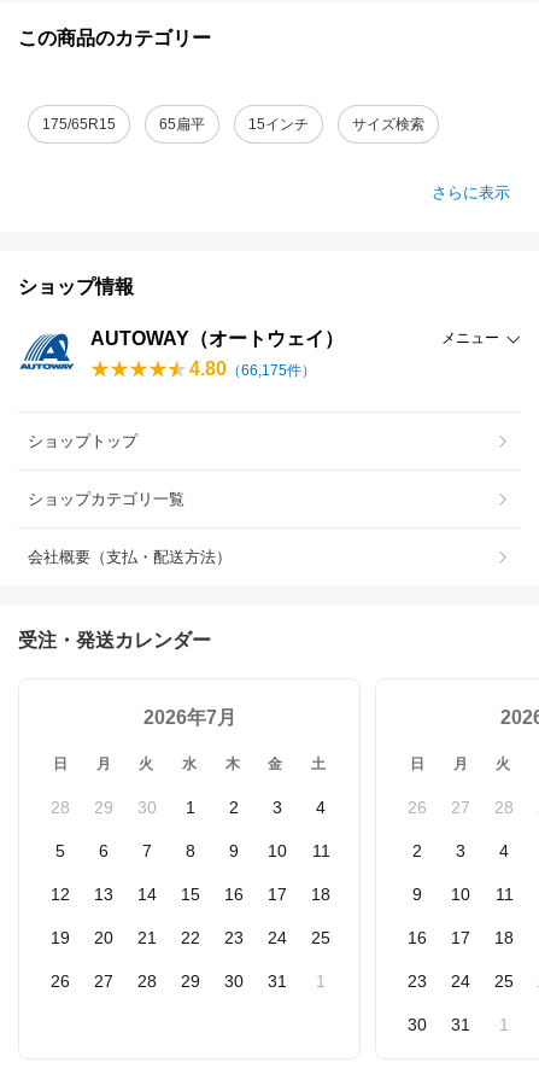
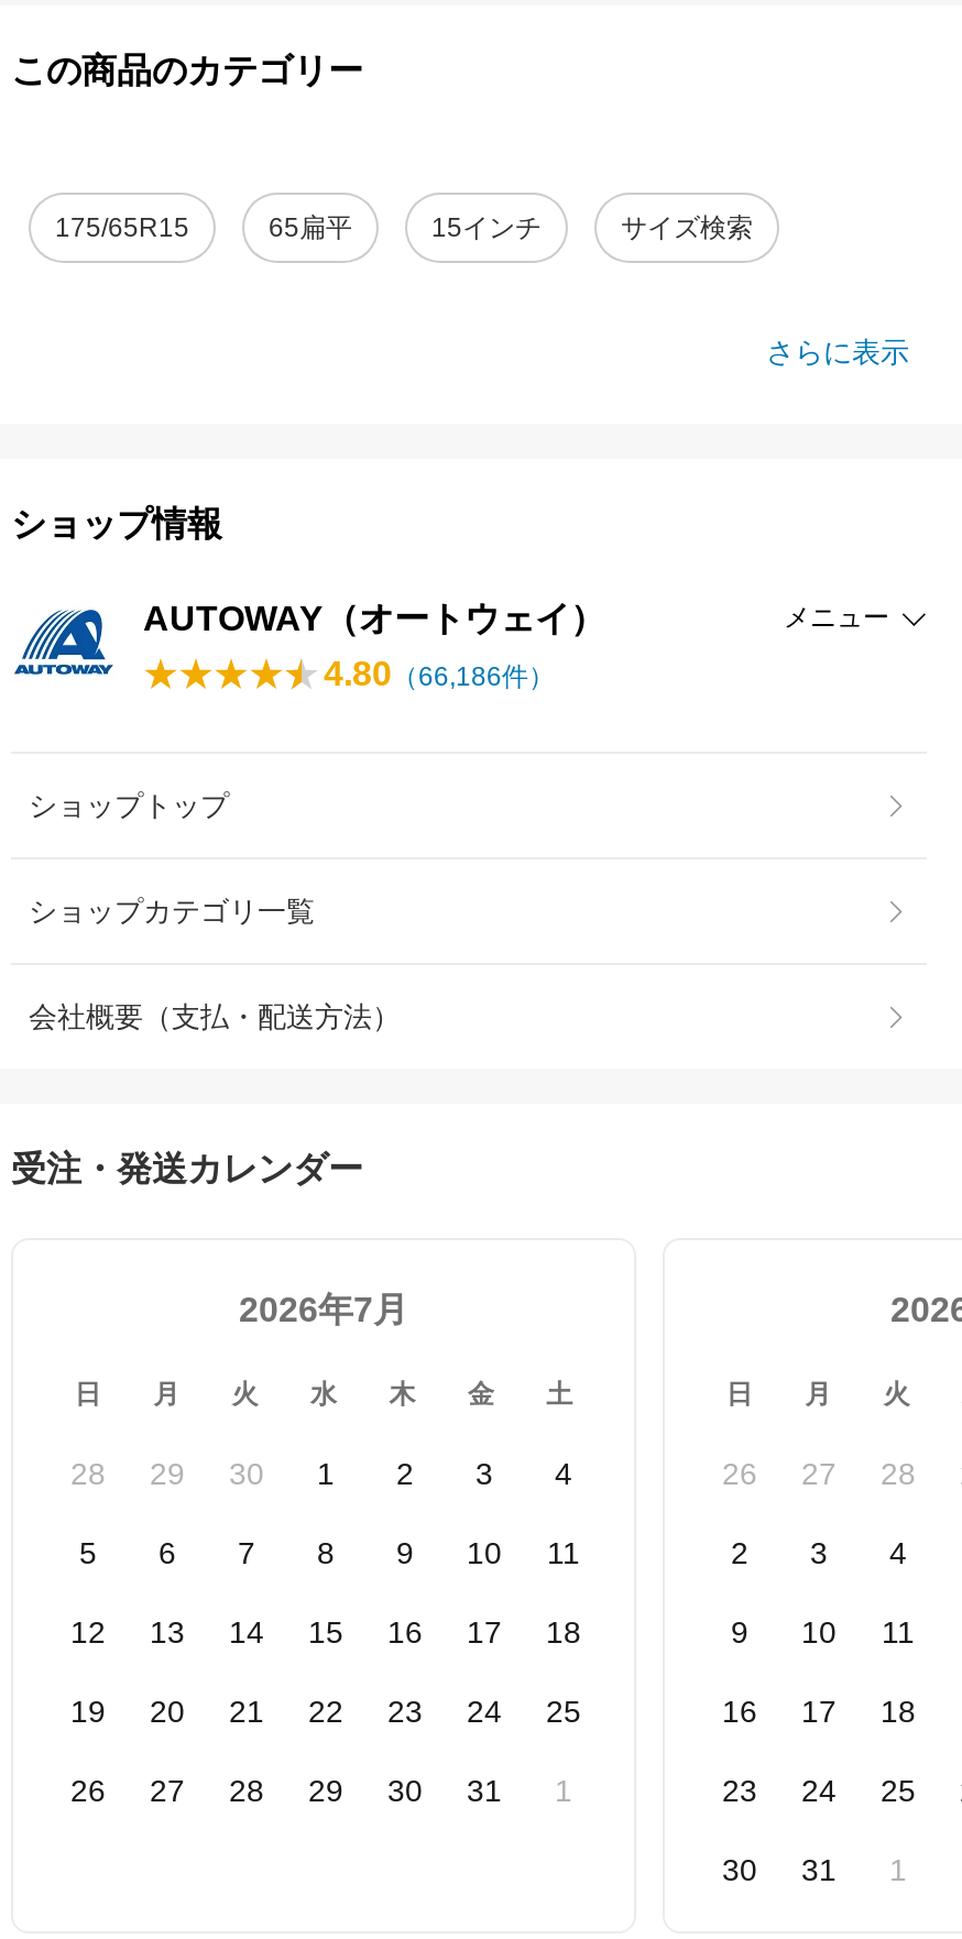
- 4.80（66,175件）
+ 4.80（66,186件）
